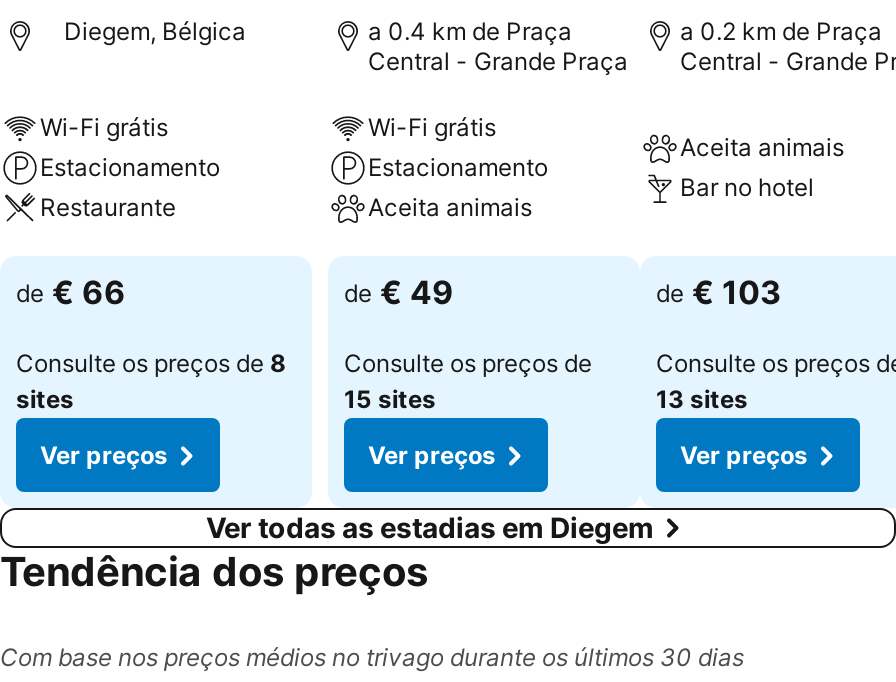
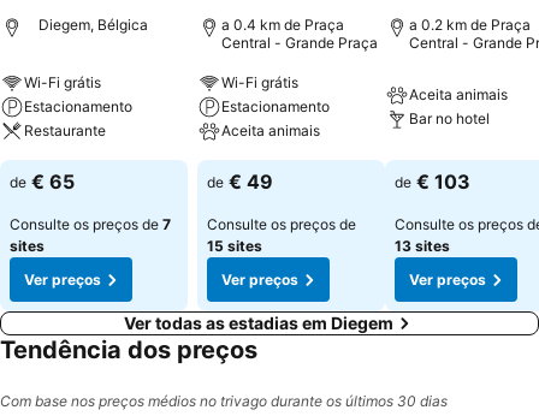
- de € 66
+ de € 65

- Consulte os preços de 8
+ Consulte os preços de 7
